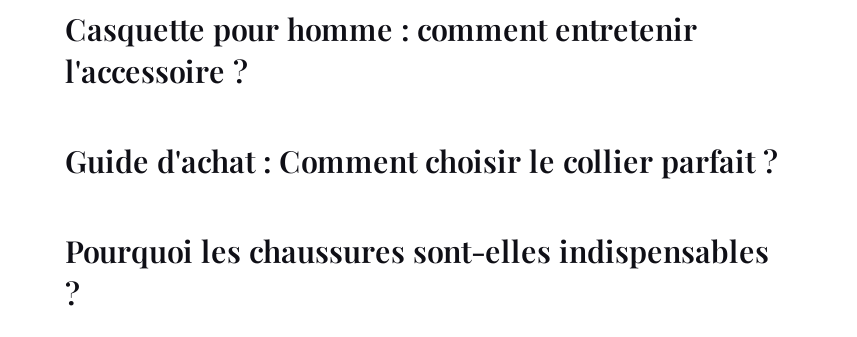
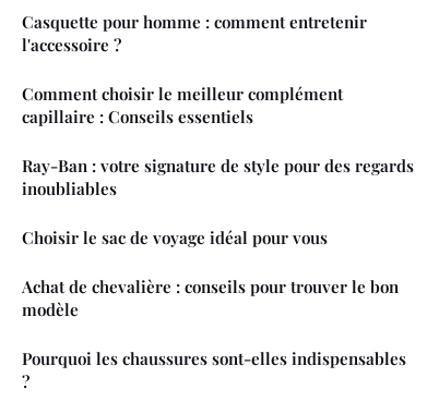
- Guide d'achat : Comment choisir le collier parfait ?
+ Comment choisir le meilleur complément
+ capillaire : Conseils essentiels
+ Ray-Ban : votre signature de style pour des regards
+ inoubliables
+ Choisir le sac de voyage idéal pour vous
+ Achat de chevalière : conseils pour trouver le bon
+ modèle
